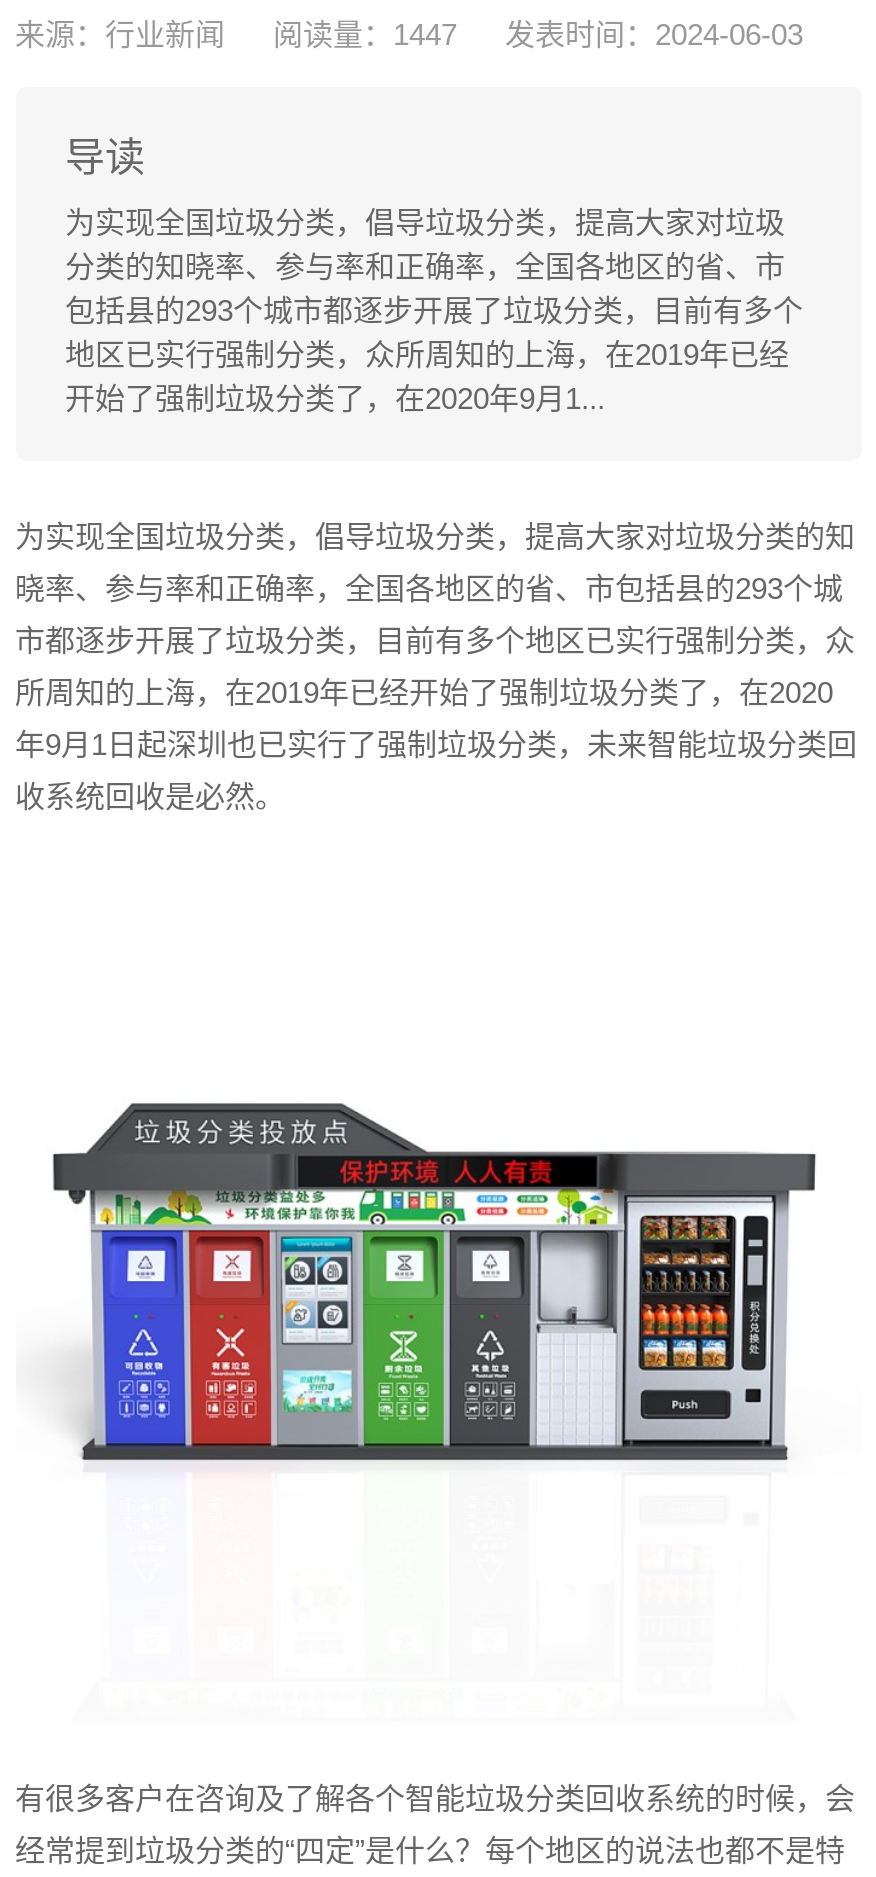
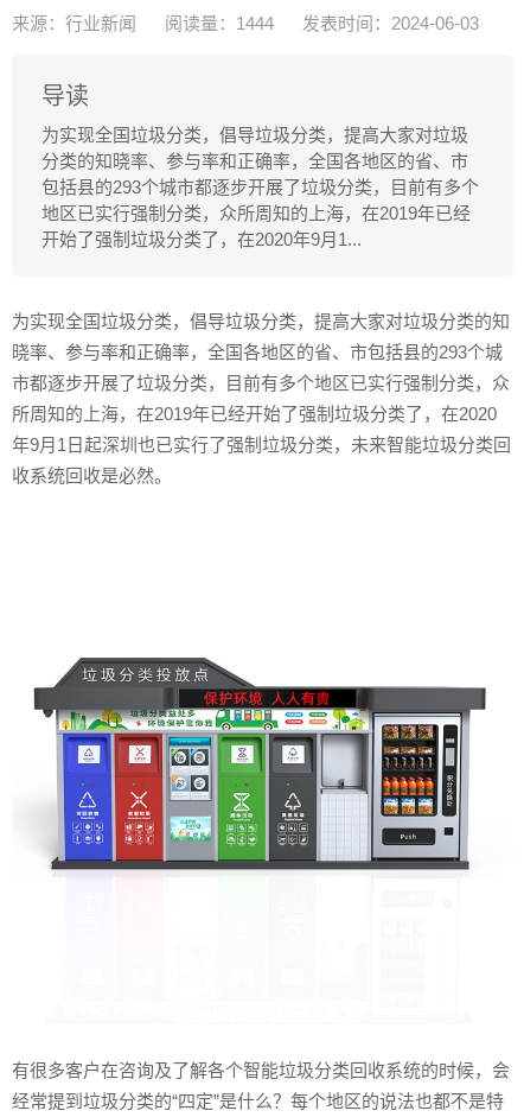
- 来源：行业新闻 阅读量：1447 发表时间：2024-06-03
+ 来源：行业新闻 阅读量：1444 发表时间：2024-06-03
